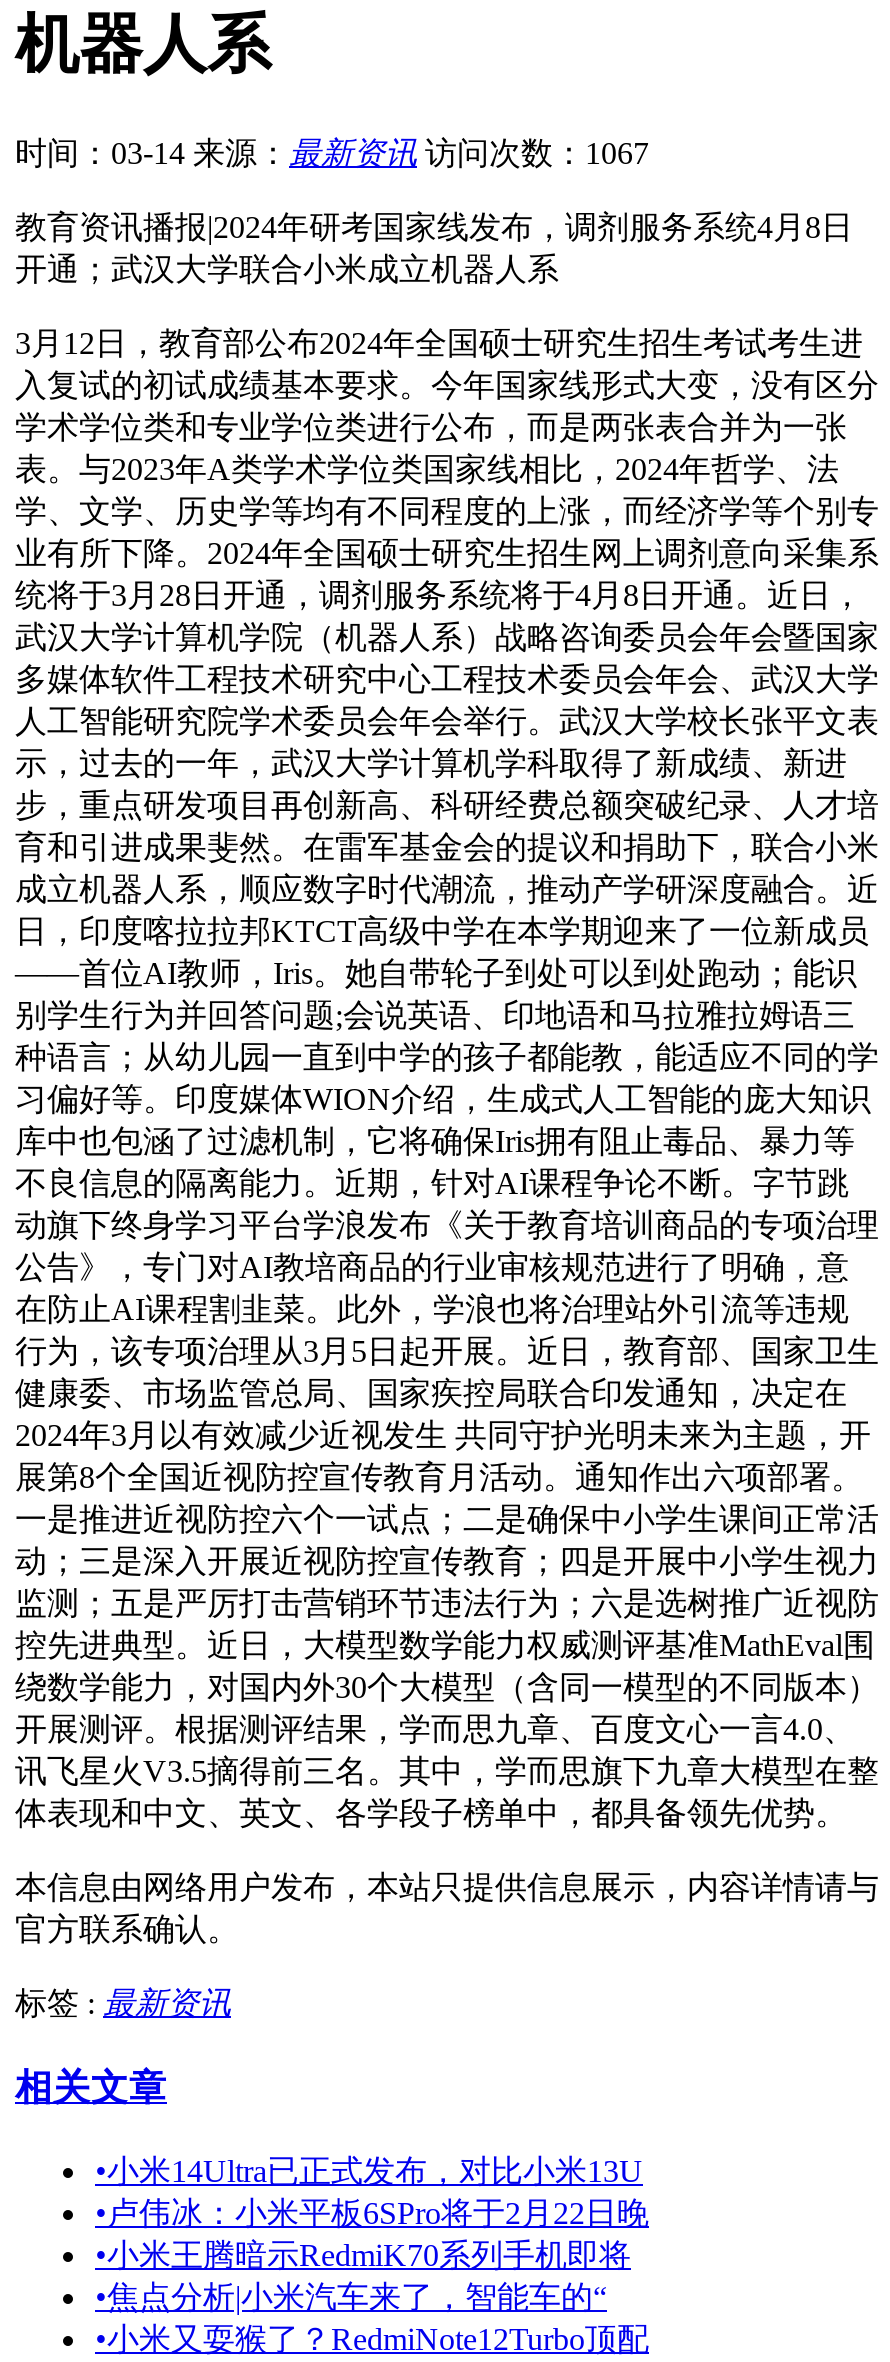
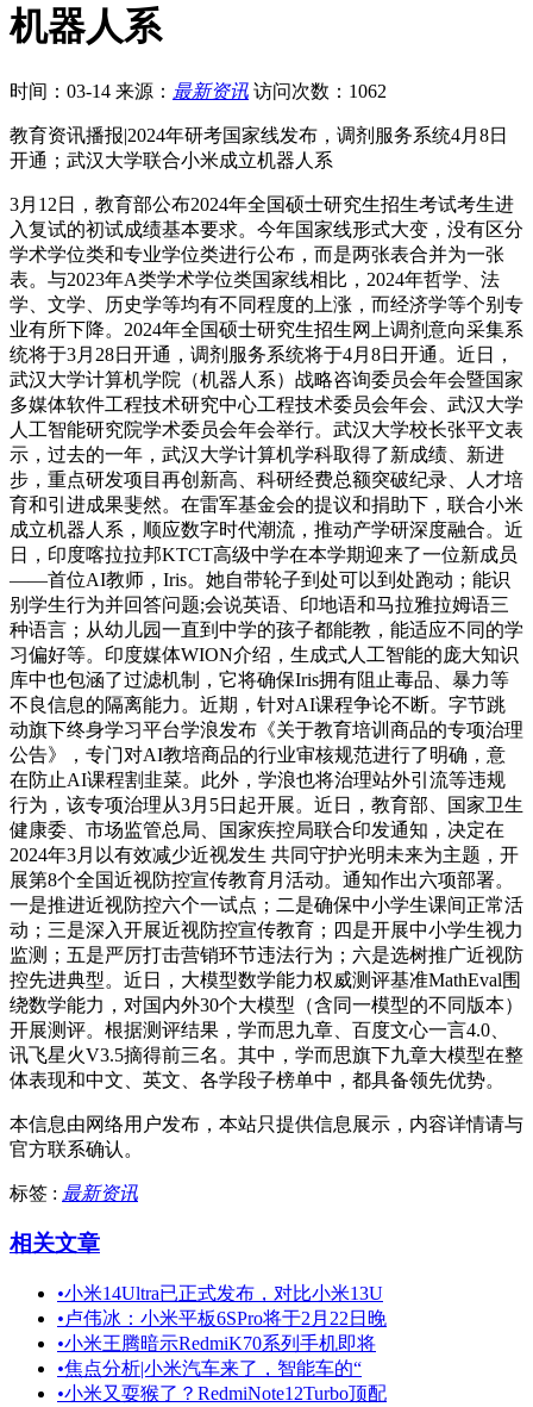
- 时间：03-14 来源：最新资讯 访问次数：1067
+ 时间：03-14 来源：最新资讯 访问次数：1062
